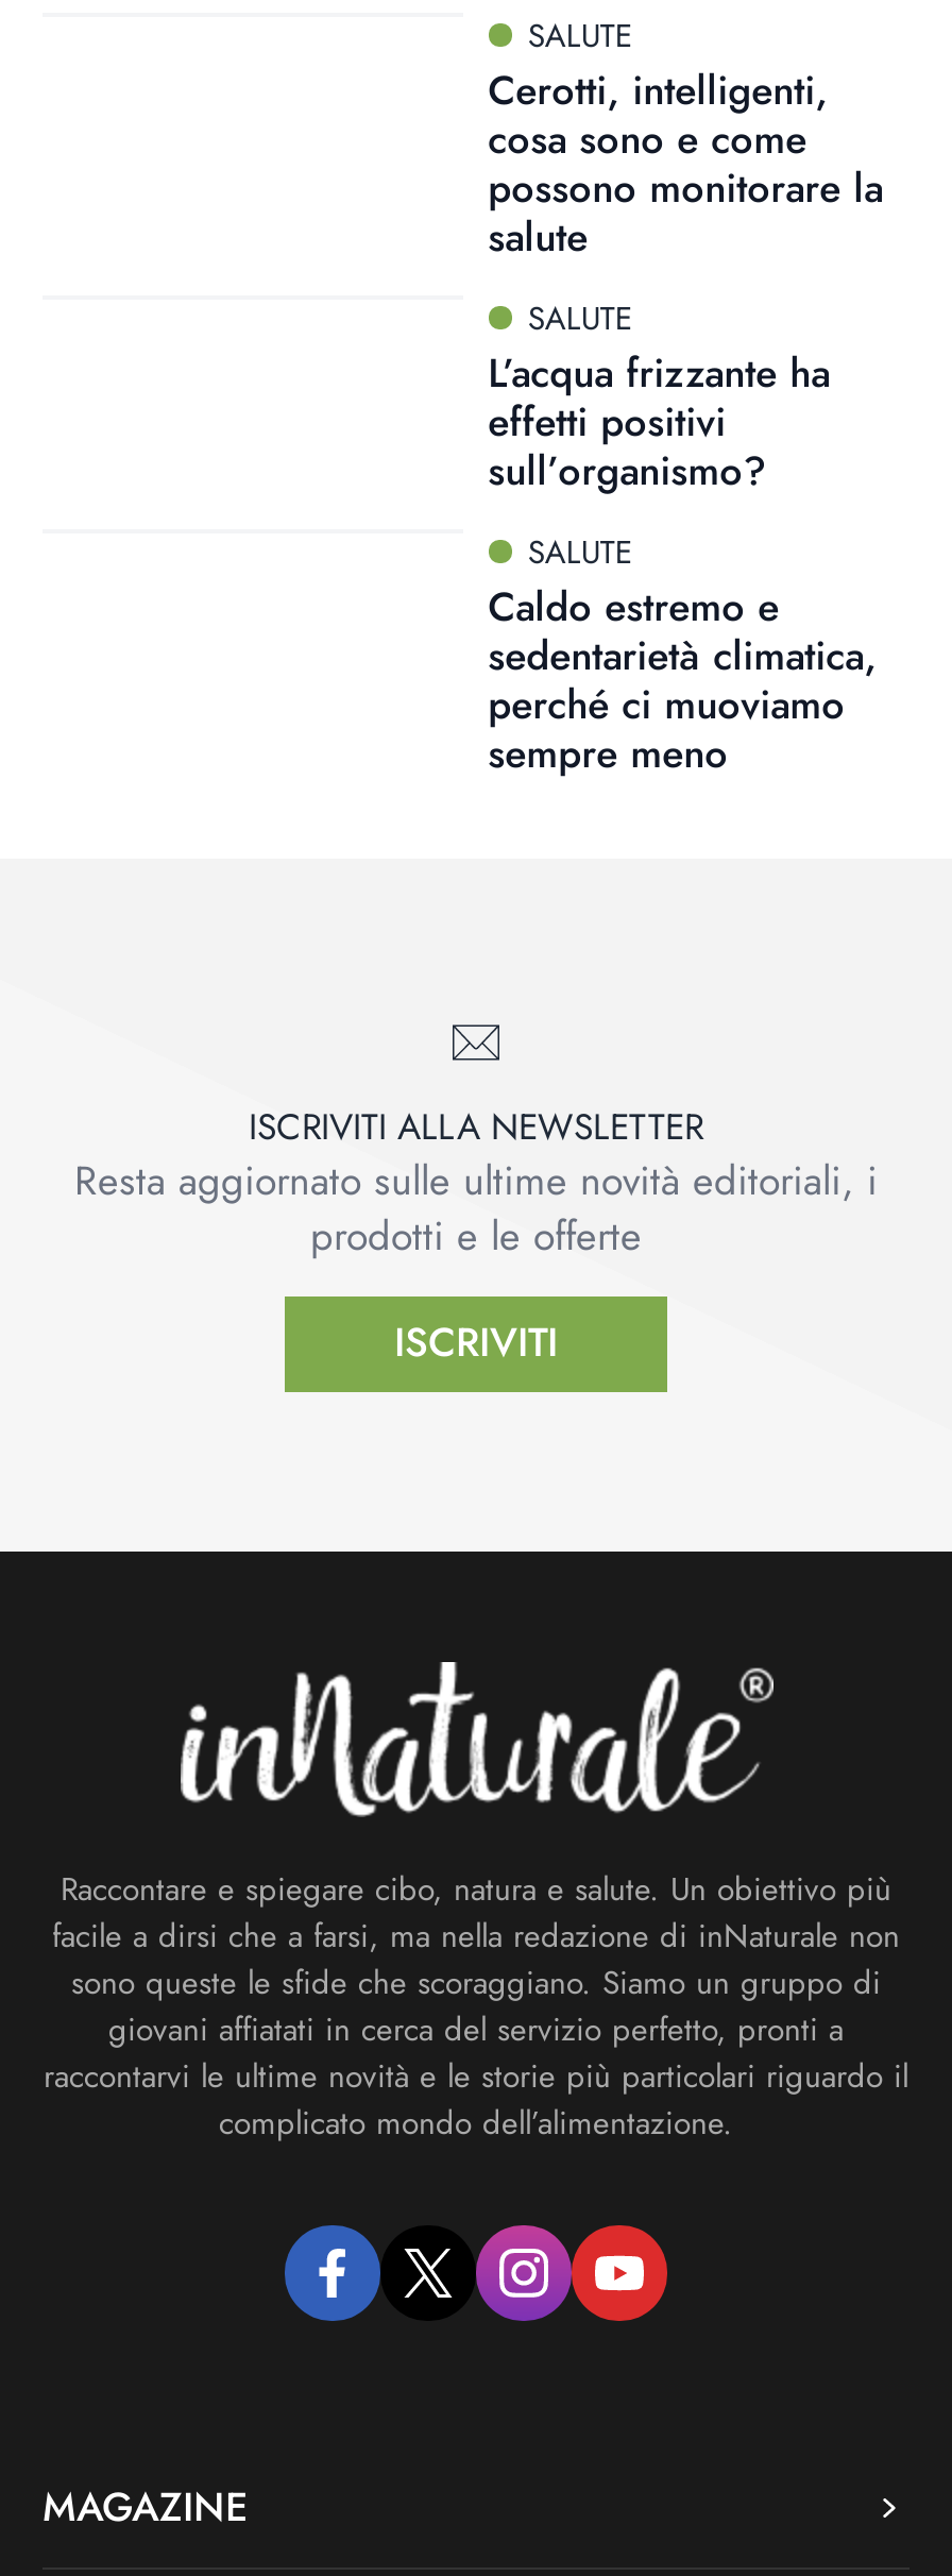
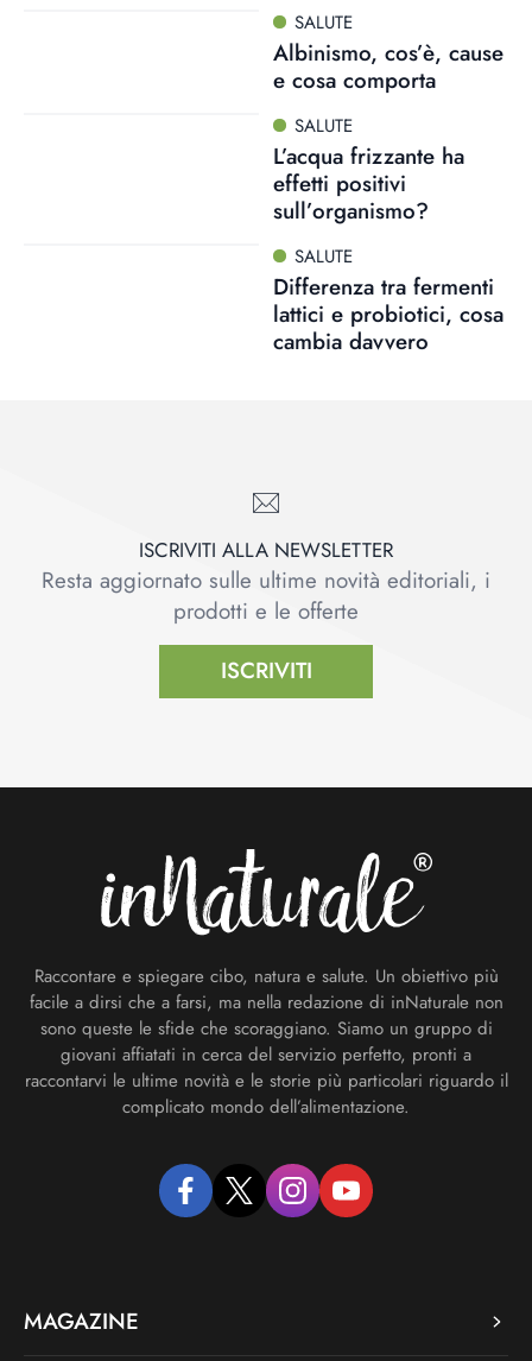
- Cerotti, intelligenti,
- cosa sono e come
- possono monitorare la
- salute
+ Albinismo, cos’è, cause
+ e cosa comporta

- Caldo estremo e
- sedentarietà climatica,
- perché ci muoviamo
- sempre meno
+ Differenza tra fermenti
+ lattici e probiotici, cosa
+ cambia davvero
